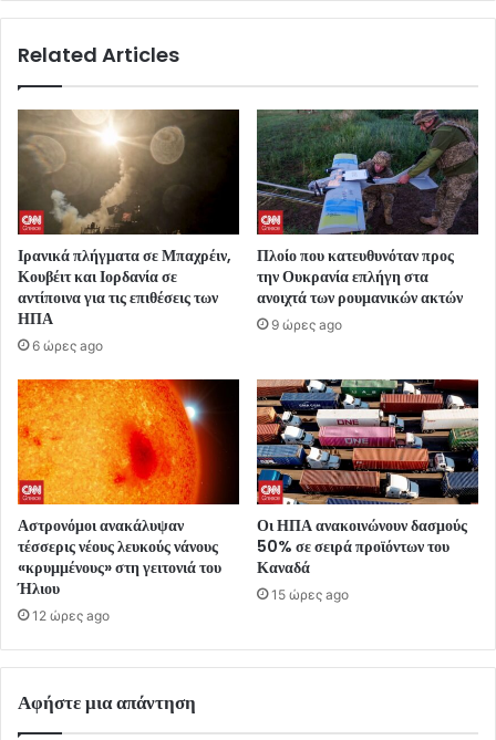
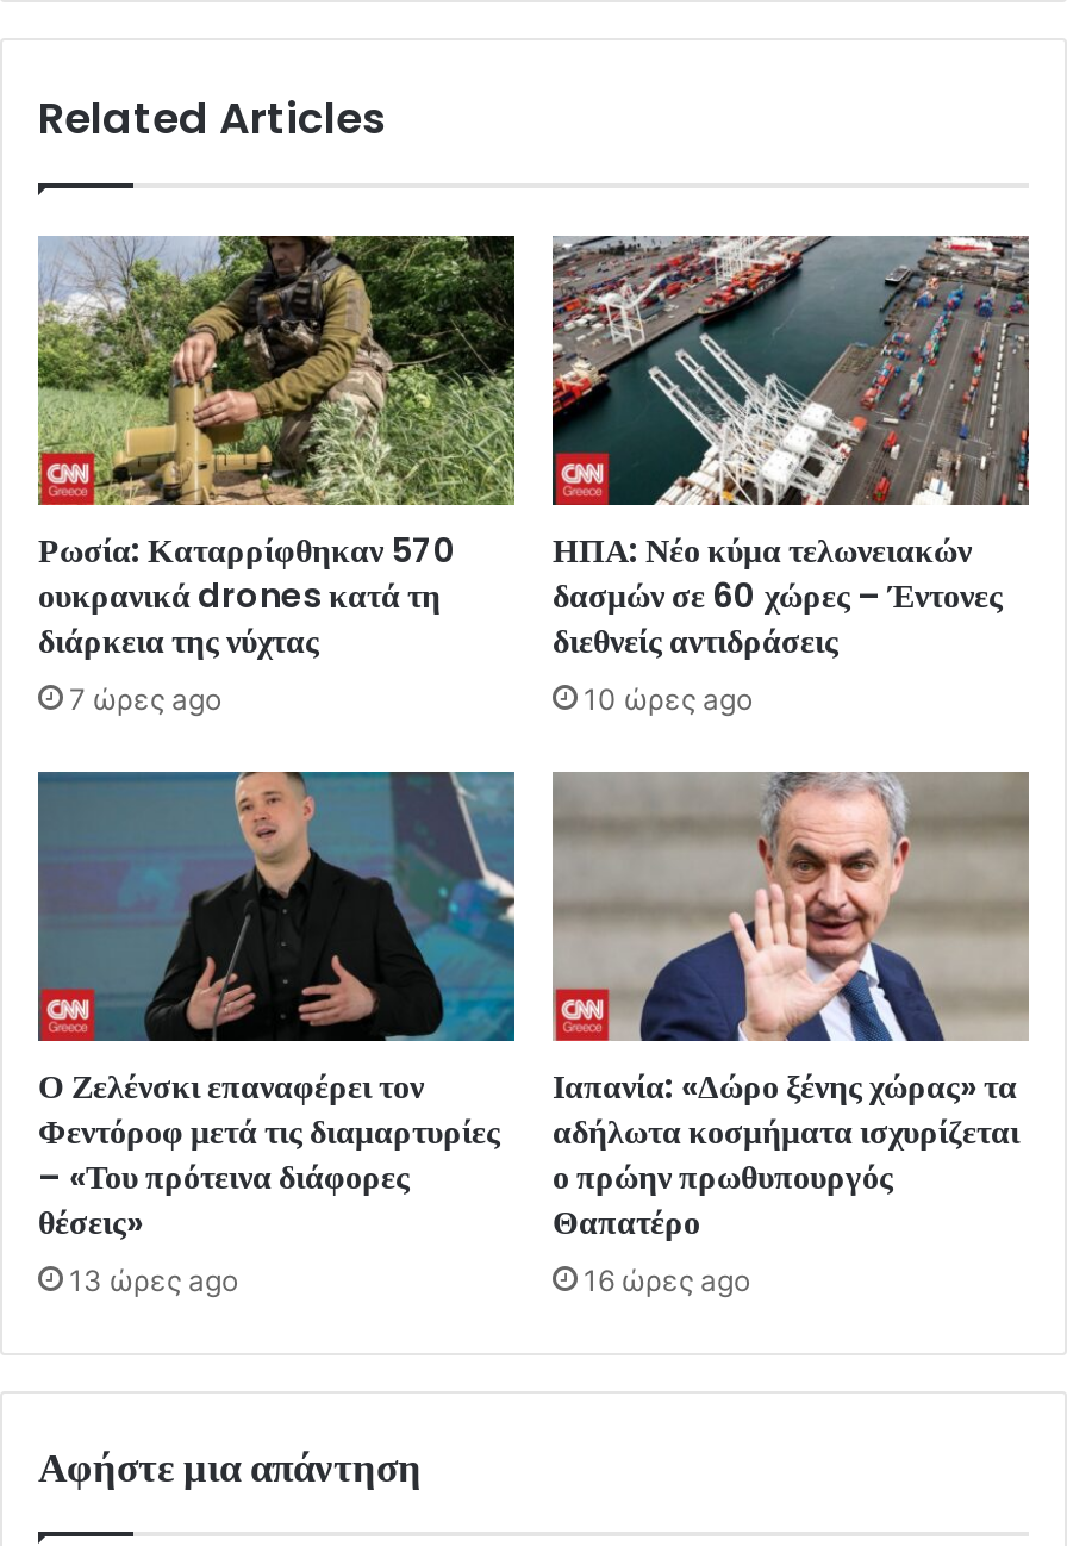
- [image]
- Ιρανικά πλήγματα σε Μπαχρέιν,
- Κουβέιτ και Ιορδανία σε
- αντίποινα για τις επιθέσεις των
- ΗΠΑ
- 6 ώρες ago
+ [image]
+ Ρωσία: Καταρρίφθηκαν 570
+ ουκρανικά drones κατά τη
+ διάρκεια της νύχτας
+ 7 ώρες ago

- [image]
- Πλοίο που κατευθυνόταν προς
- την Ουκρανία επλήγη στα
- ανοιχτά των ρουμανικών ακτών
- 9 ώρες ago
+ [image]
+ ΗΠΑ: Νέο κύμα τελωνειακών
+ δασμών σε 60 χώρες – Έντονες
+ διεθνείς αντιδράσεις
+ 10 ώρες ago

- [image]
- Αστρονόμοι ανακάλυψαν
- τέσσερις νέους λευκούς νάνους
- «κρυμμένους» στη γειτονιά του
- Ήλιου
- 12 ώρες ago
+ [image]
+ Ο Ζελένσκι επαναφέρει τον
+ Φεντόροφ μετά τις διαμαρτυρίες
+ – «Του πρότεινα διάφορες
+ θέσεις»
+ 13 ώρες ago

- [image]
- Οι ΗΠΑ ανακοινώνουν δασμούς
- 50% σε σειρά προϊόντων του
- Καναδά
- 15 ώρες ago
+ [image]
+ Ιαπανία: «Δώρο ξένης χώρας» τα
+ αδήλωτα κοσμήματα ισχυρίζεται
+ ο πρώην πρωθυπουργός
+ Θαπατέρο
+ 16 ώρες ago
